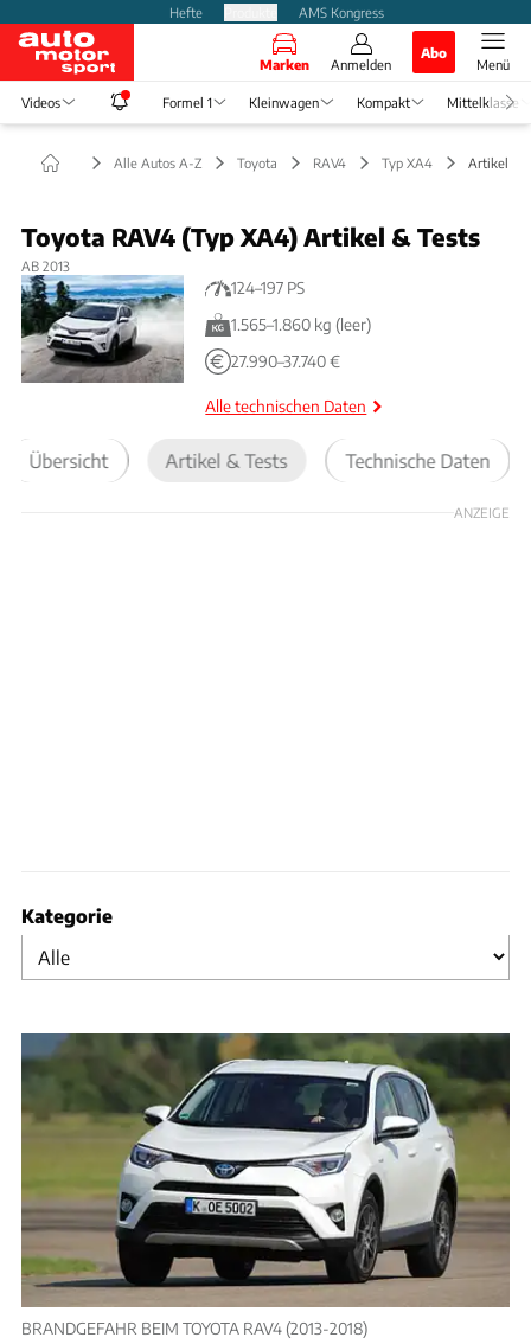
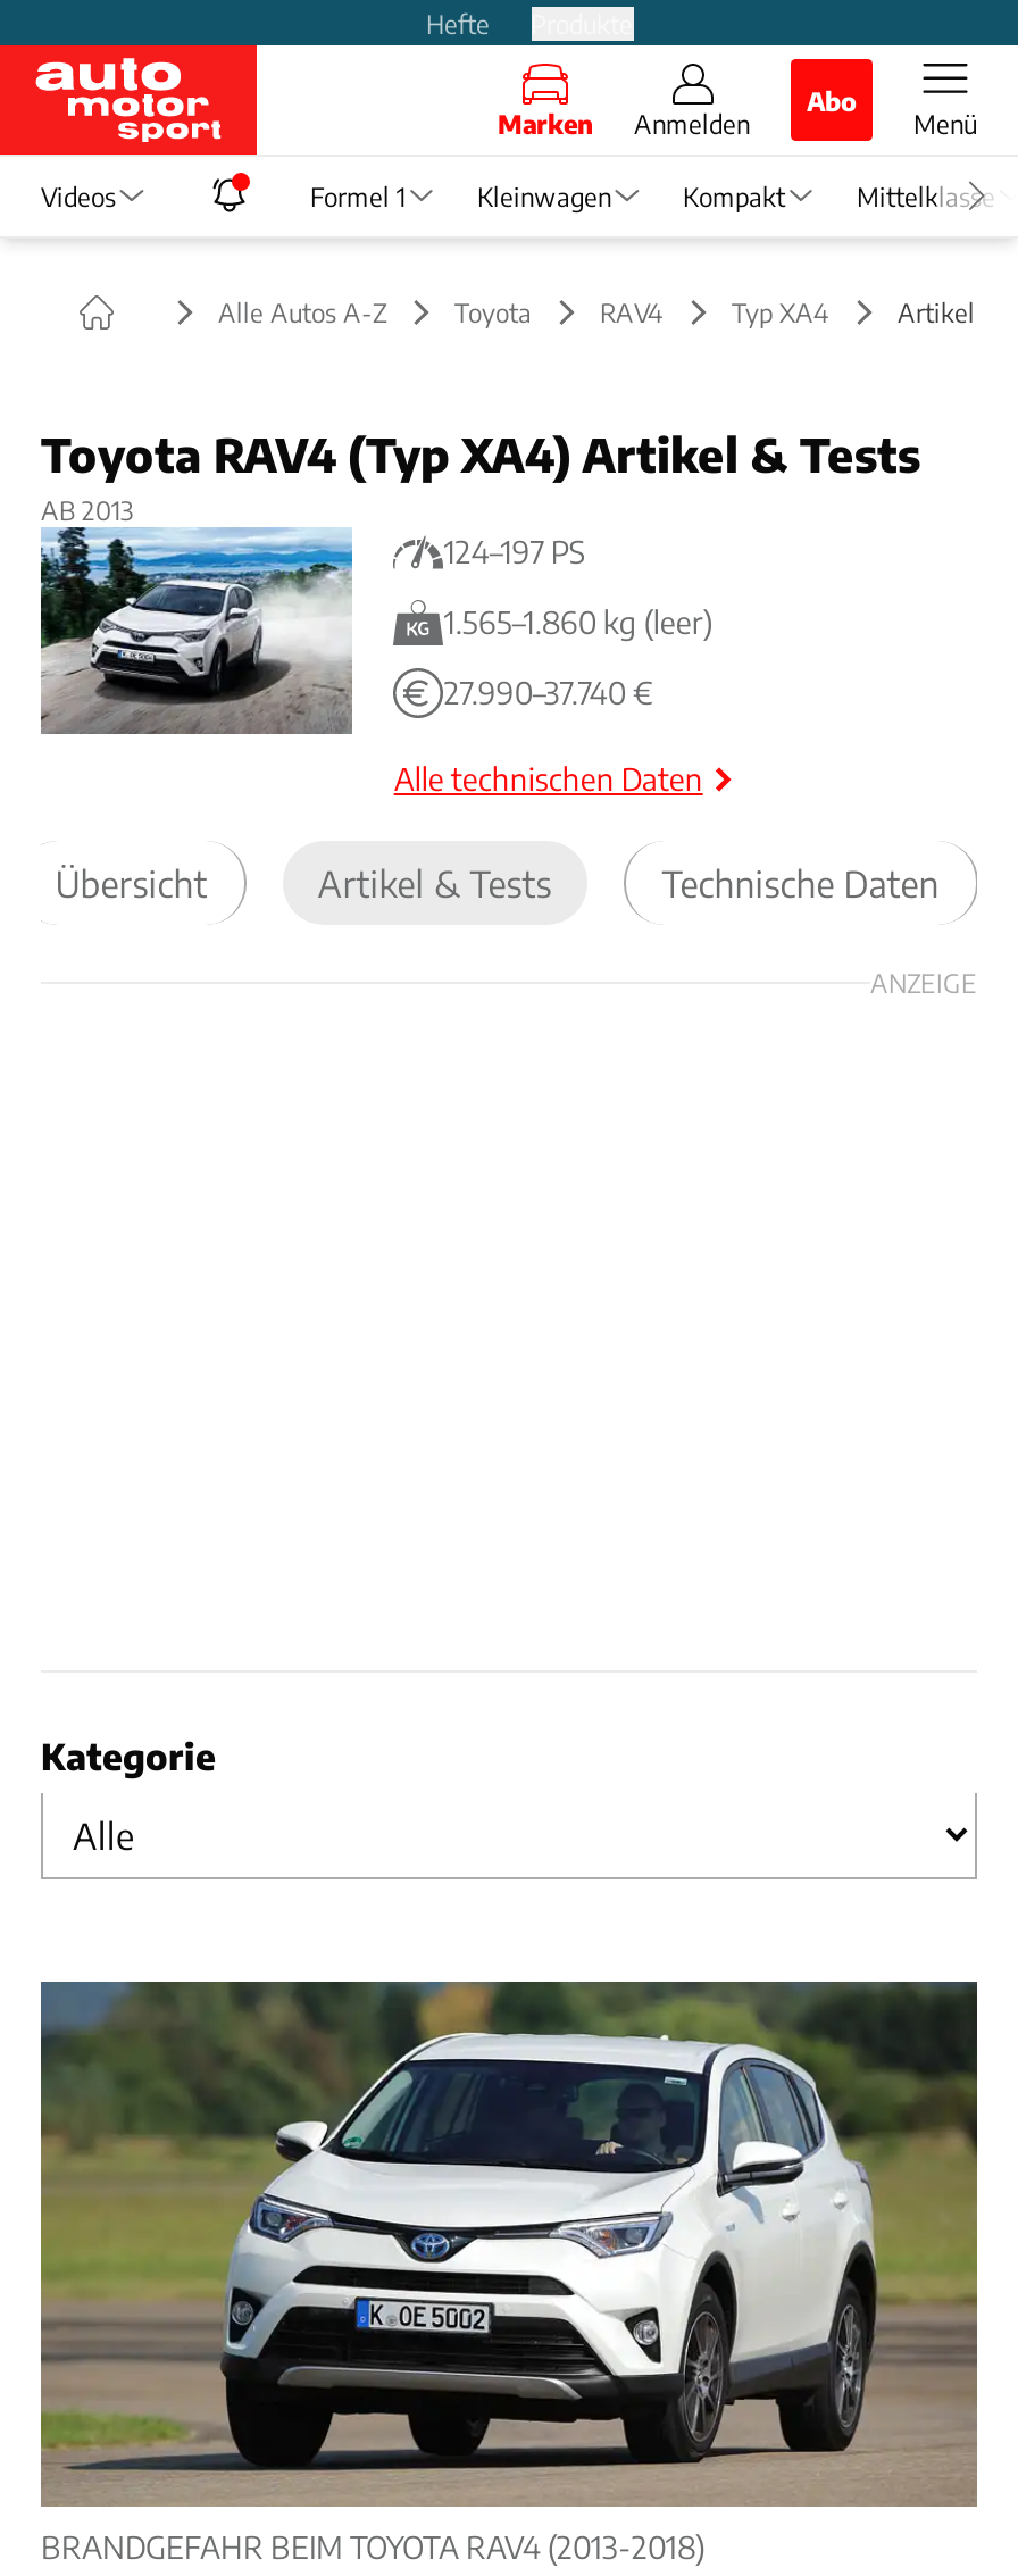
- AMS Kongress
